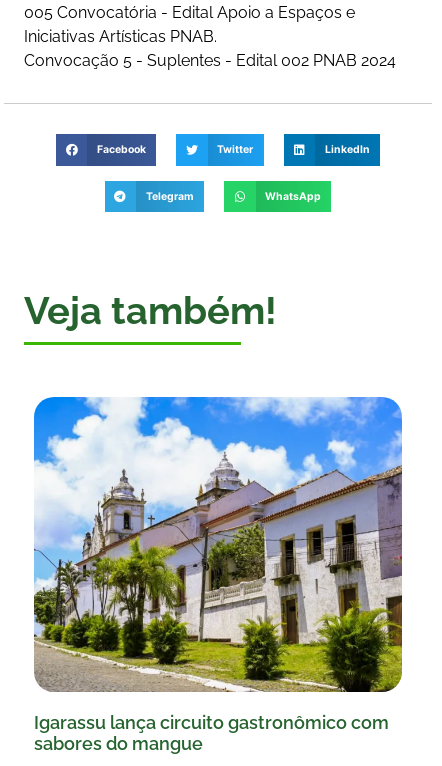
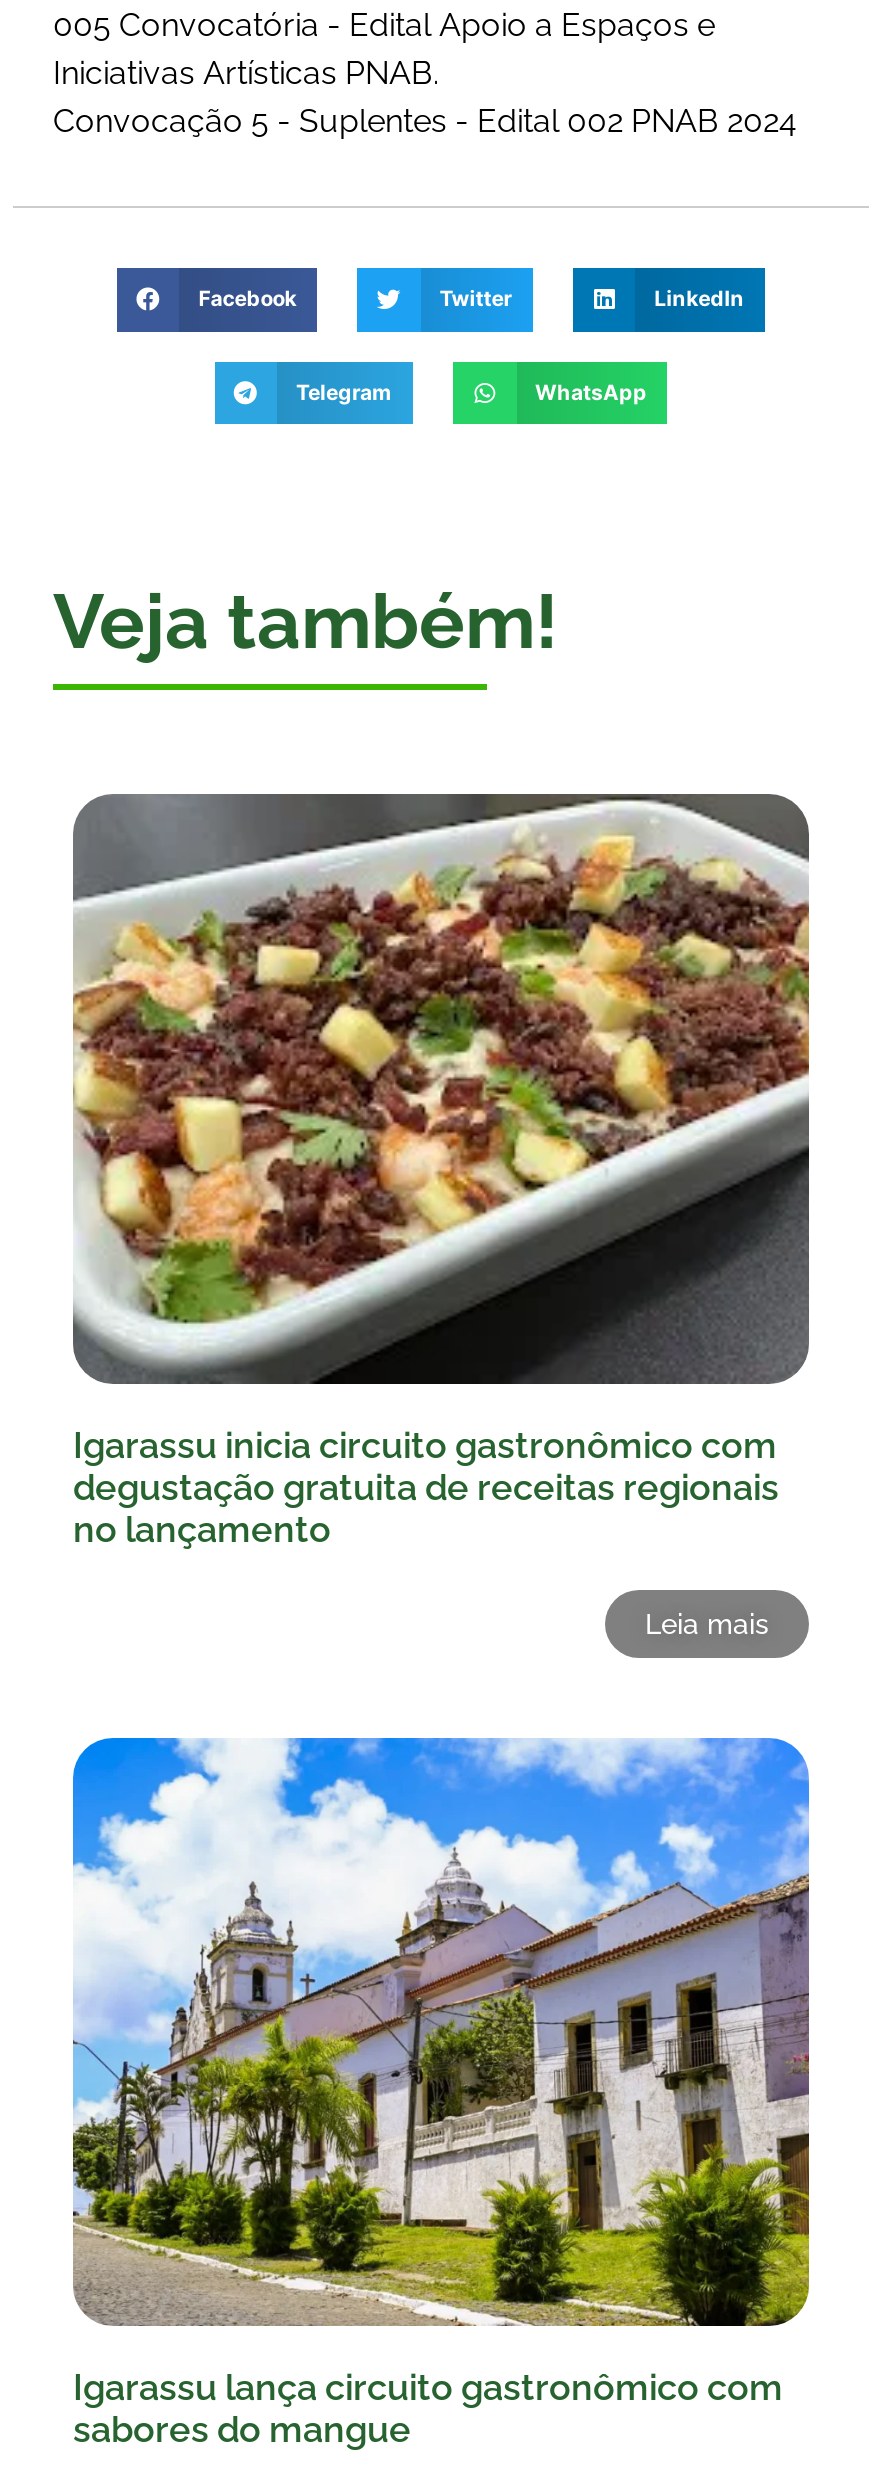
+ [image]
+ Igarassu inicia circuito gastronômico com
+ degustação gratuita de receitas regionais
+ no lançamento
+ Leia mais
